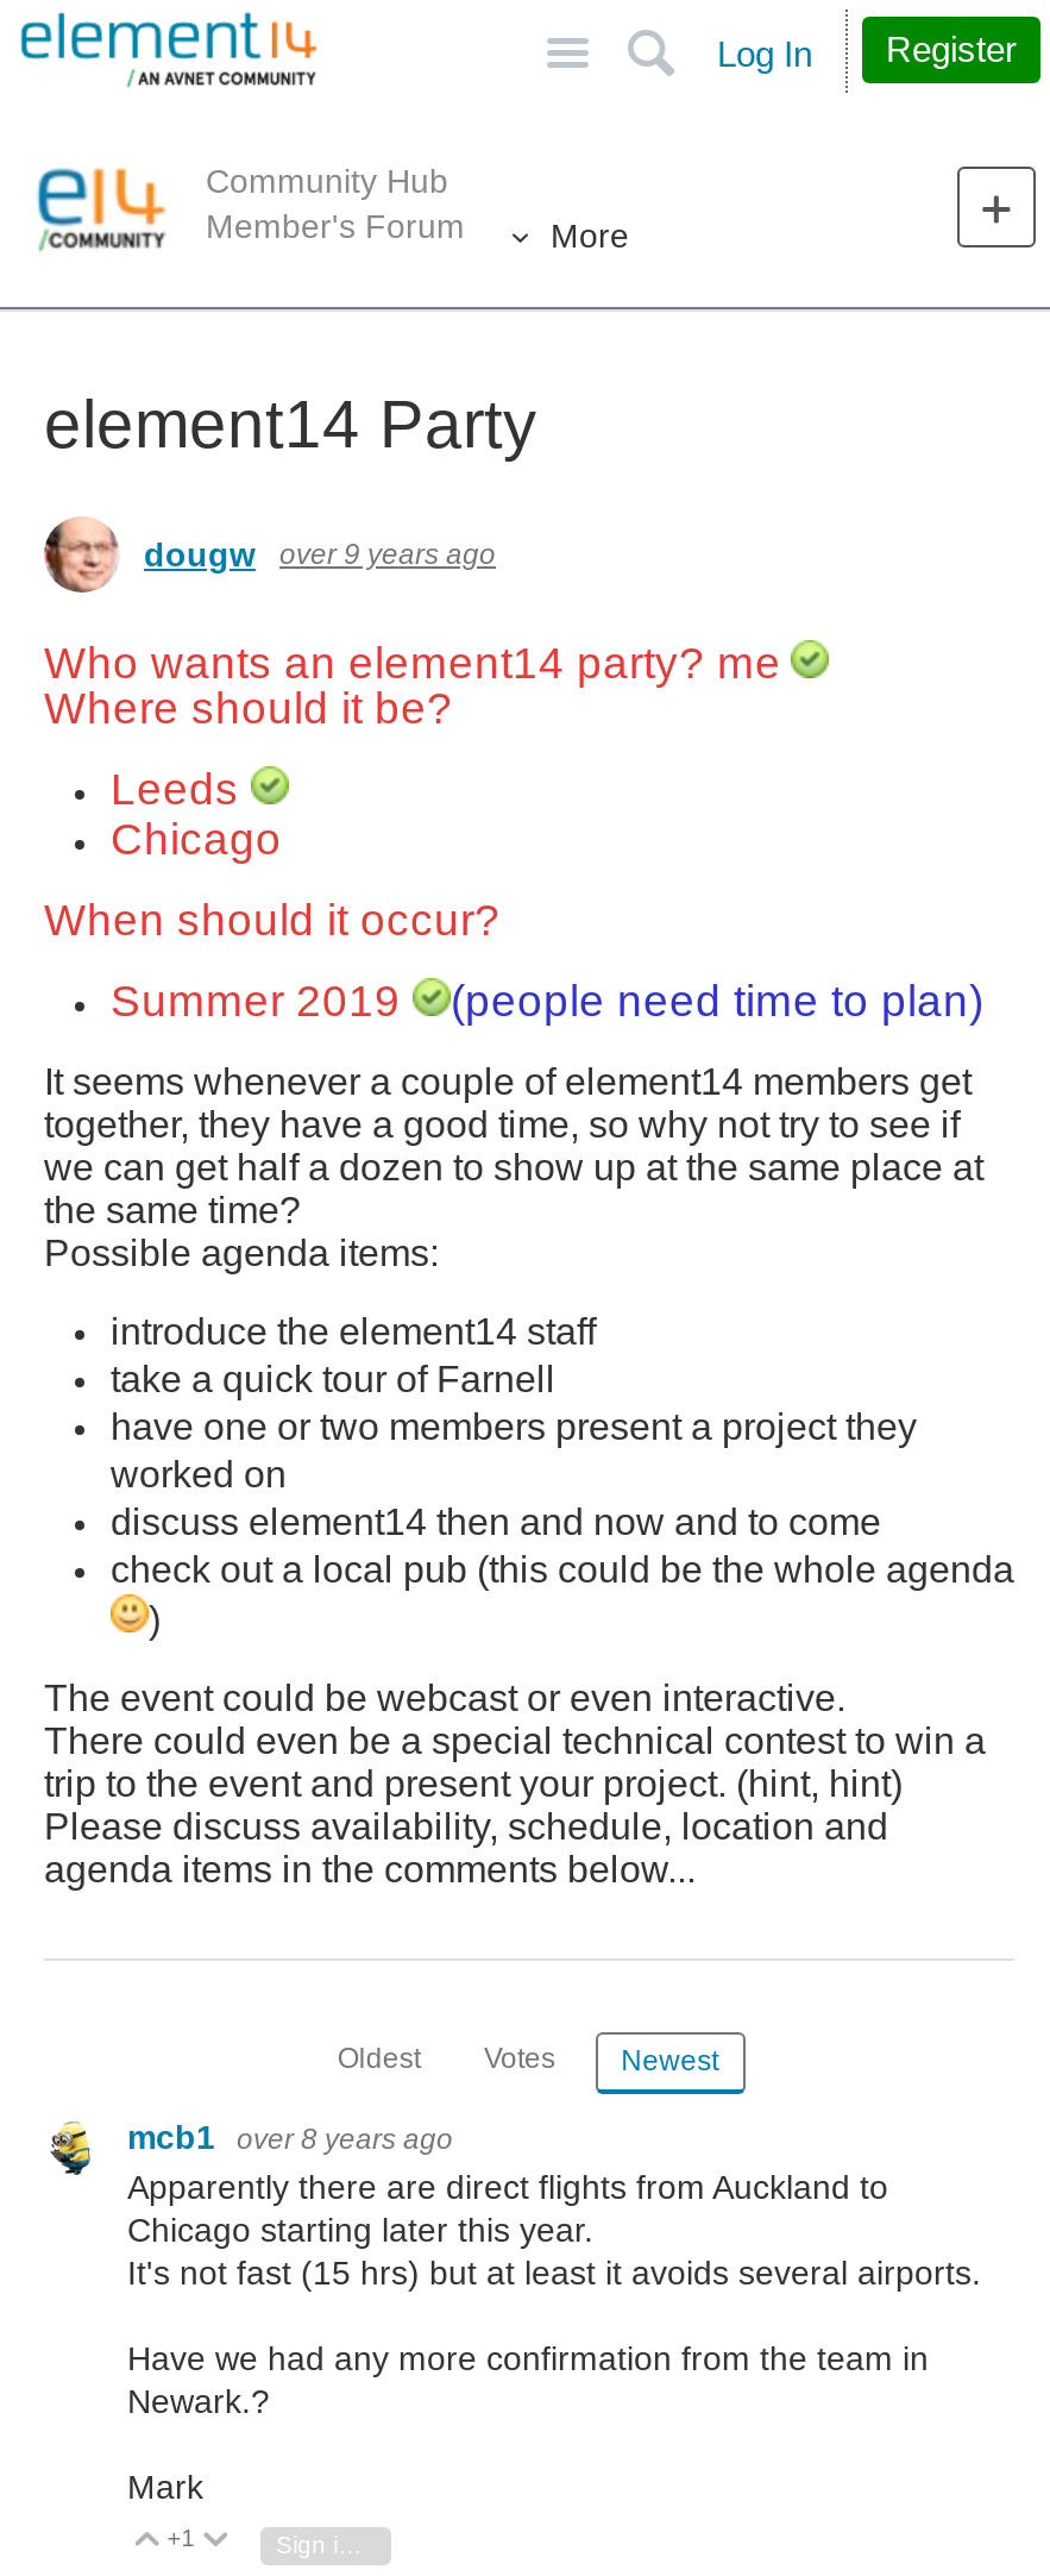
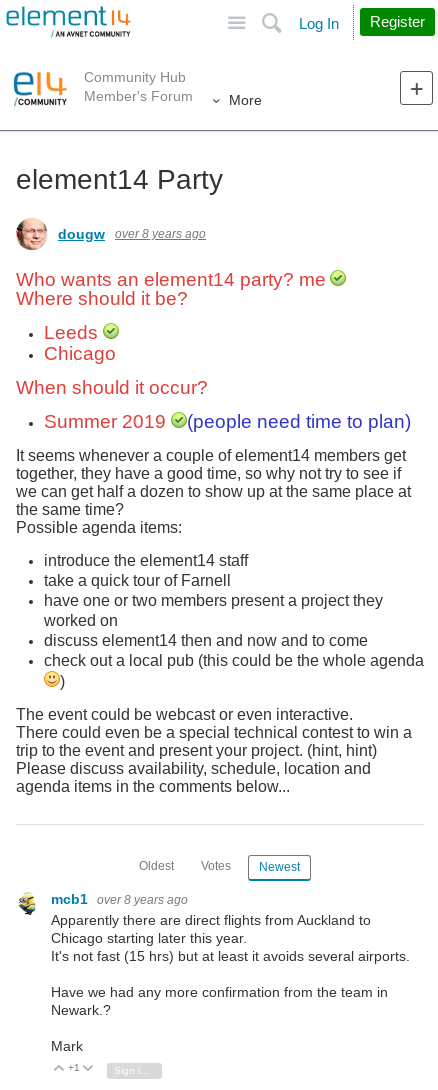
- over 9 years ago
+ over 8 years ago
